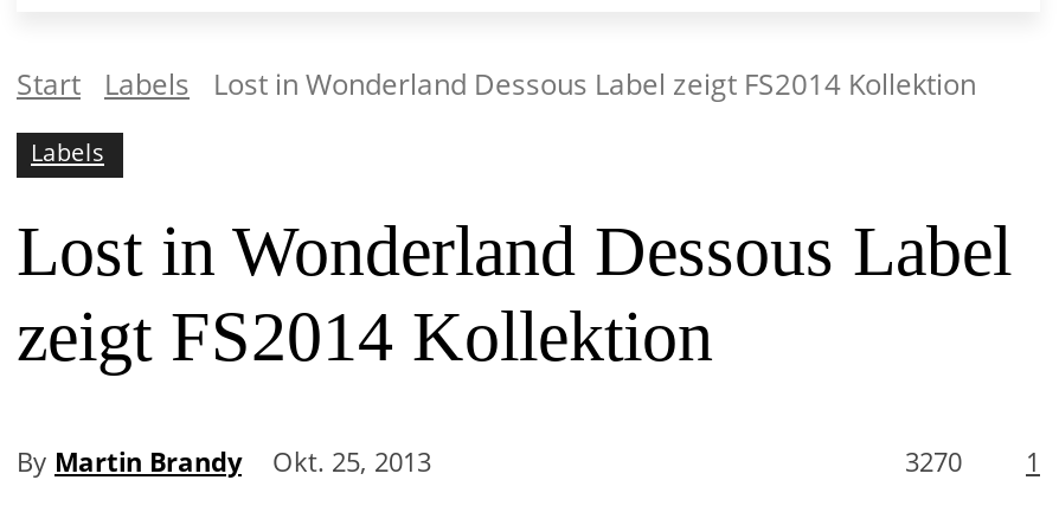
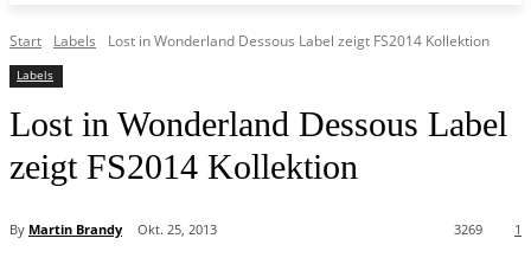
- 3270 1
+ 3269 1
